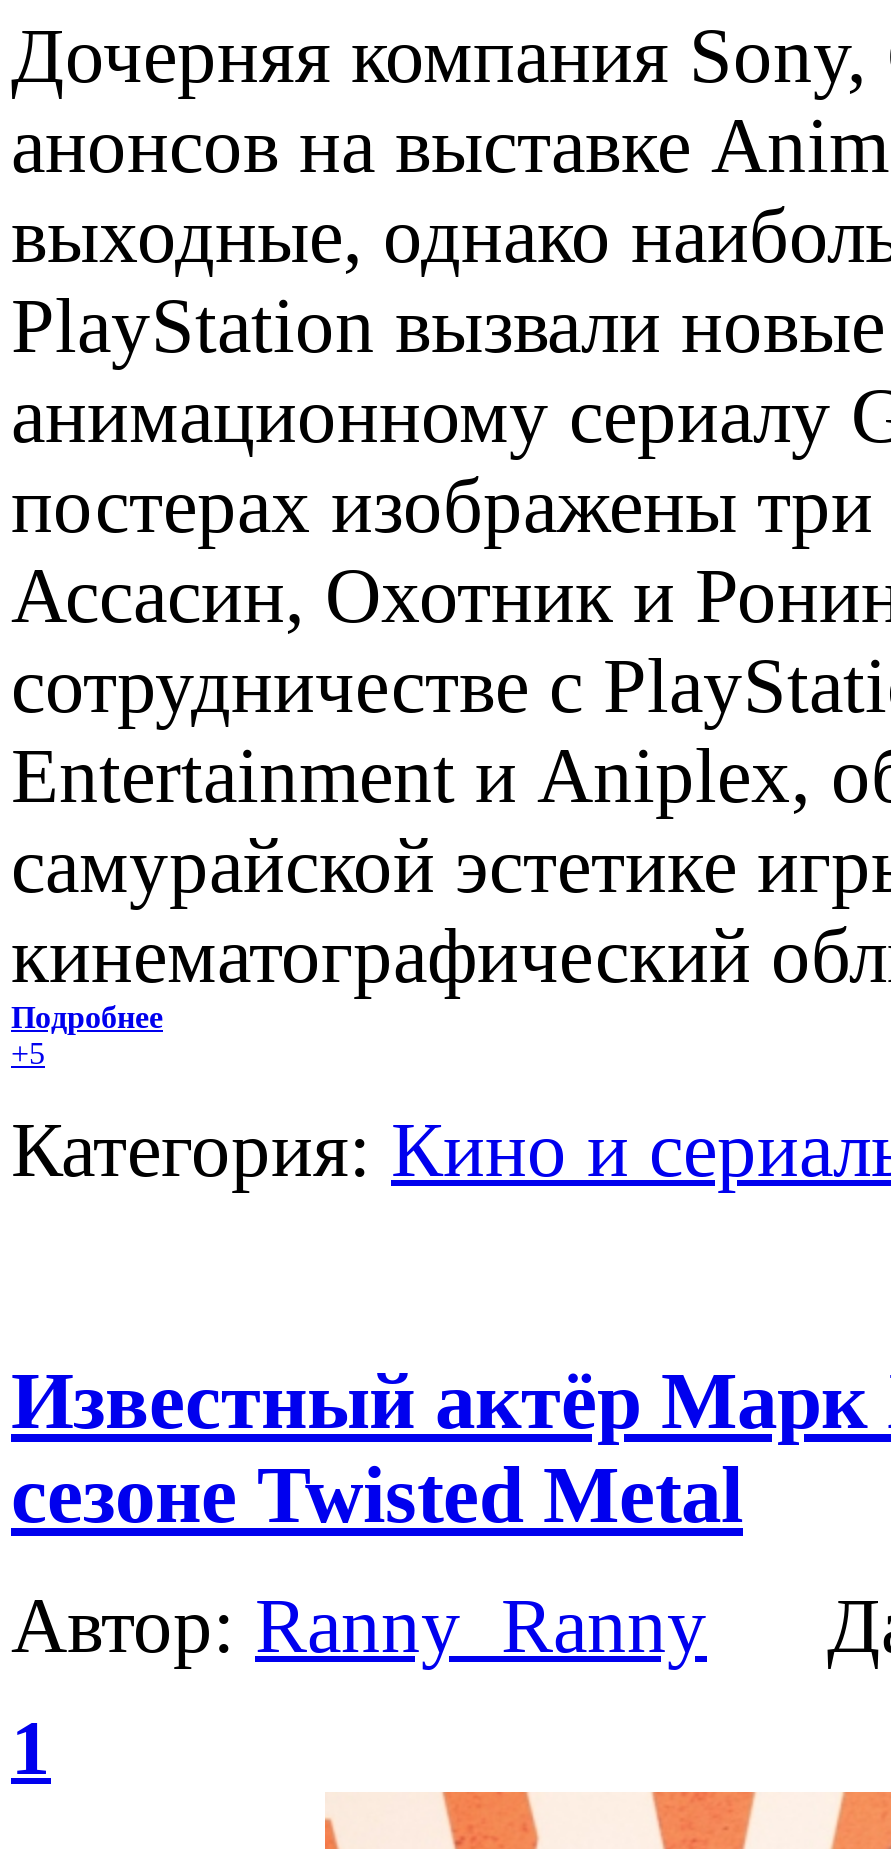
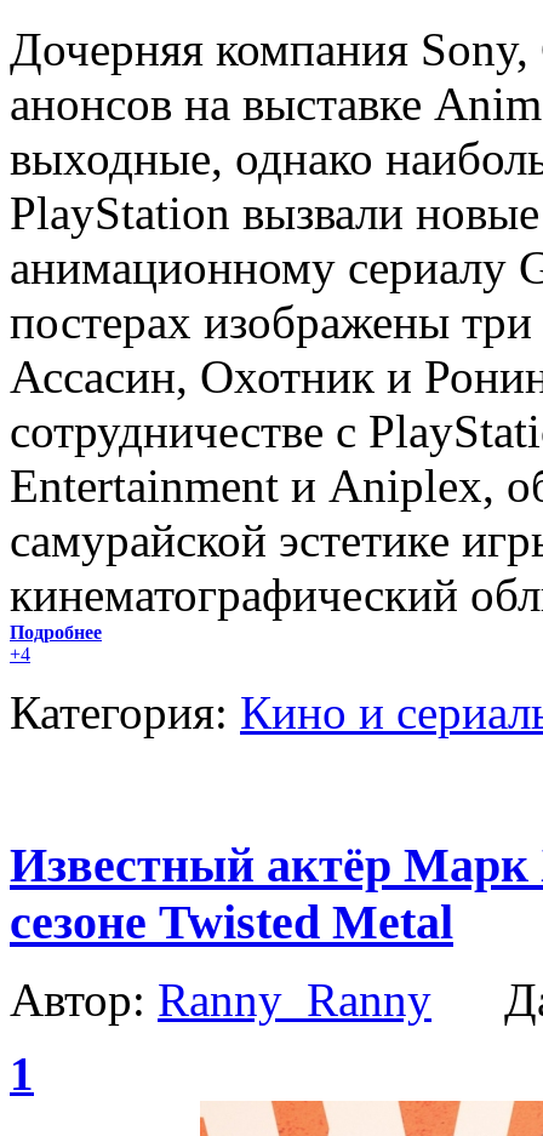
- +5
+ +4
